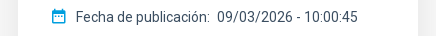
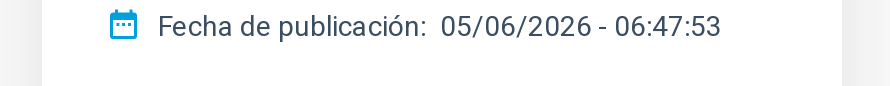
- Fecha de publicación 09/03/2026 - 10:00:45
+ Fecha de publicación 05/06/2026 - 06:47:53
